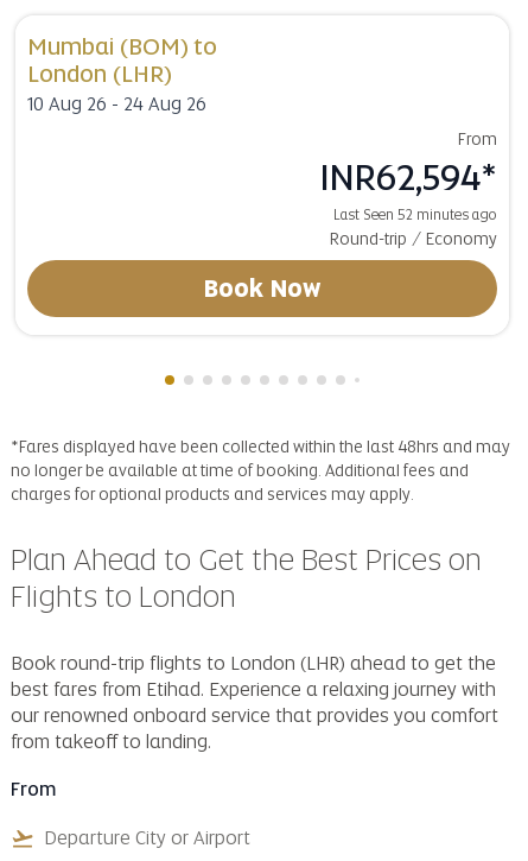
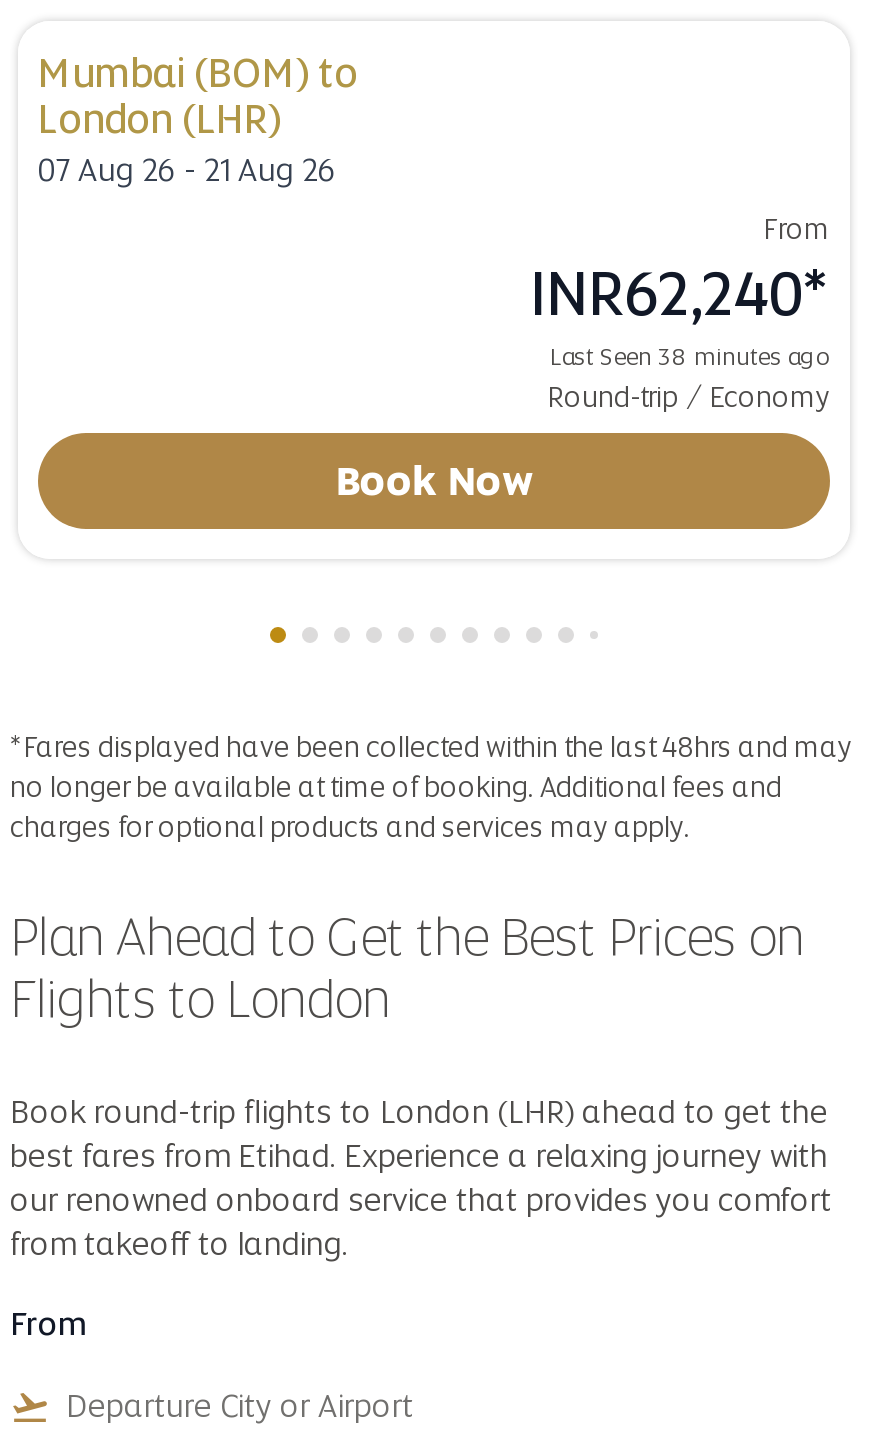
- 10 Aug 26 - 24 Aug 26
+ 07 Aug 26 - 21 Aug 26

- INR62,594*
- Last Seen 52 minutes ago
+ INR62,240*
+ Last Seen 38 minutes ago
